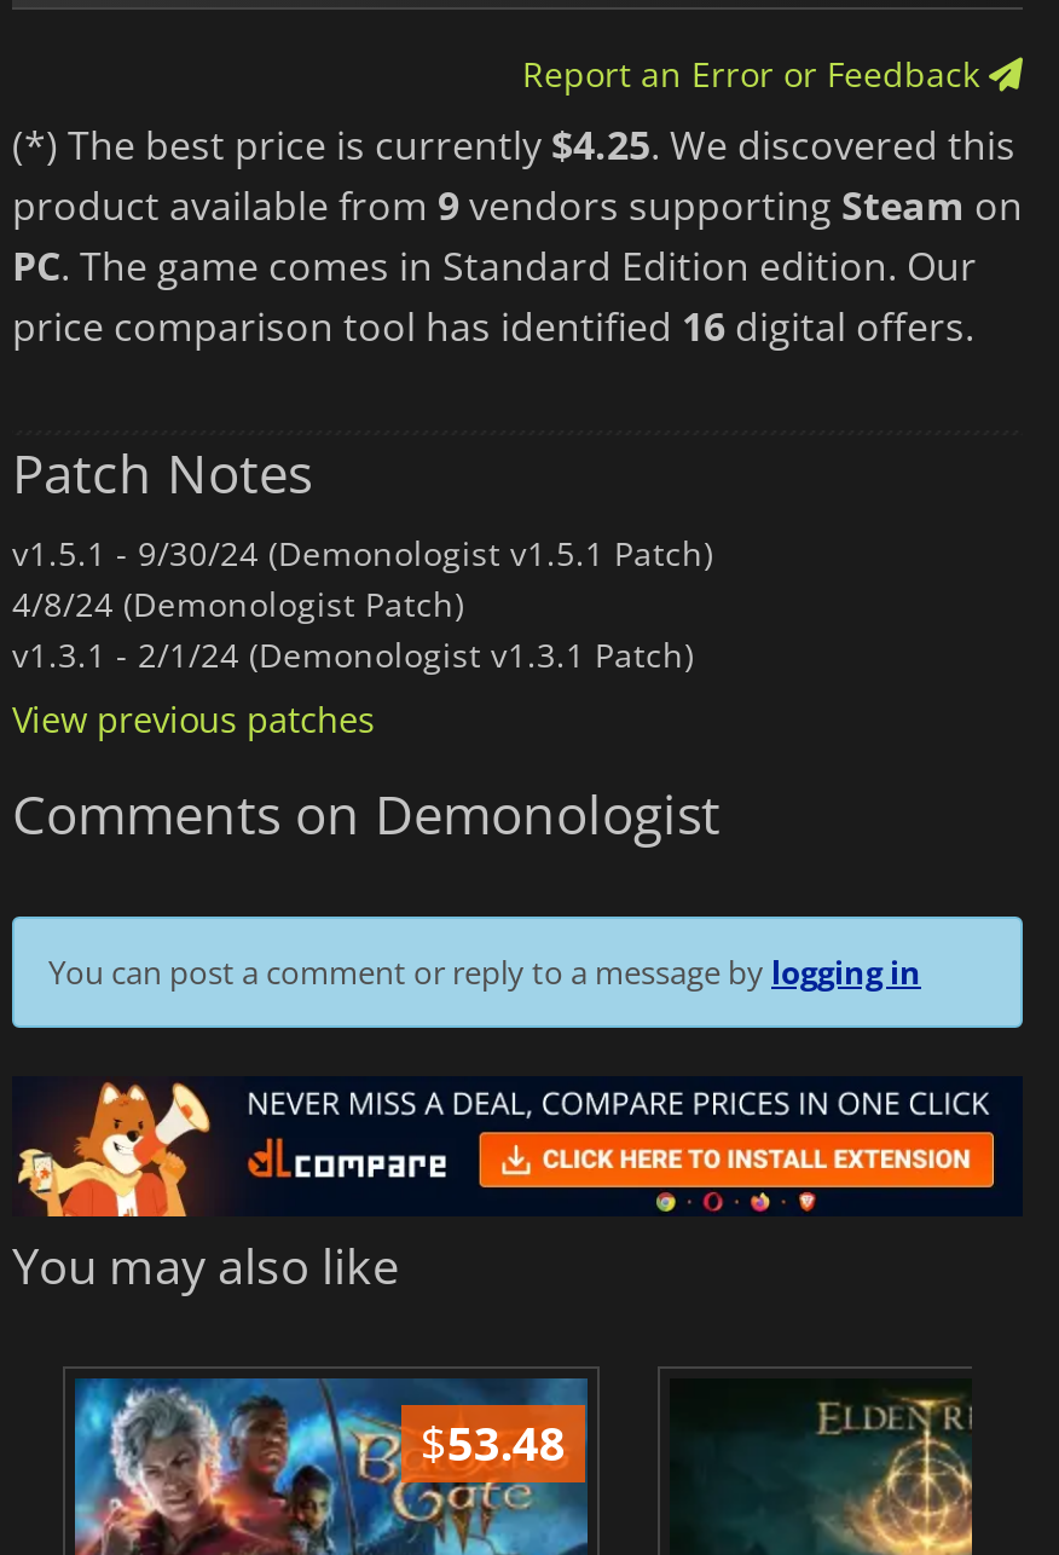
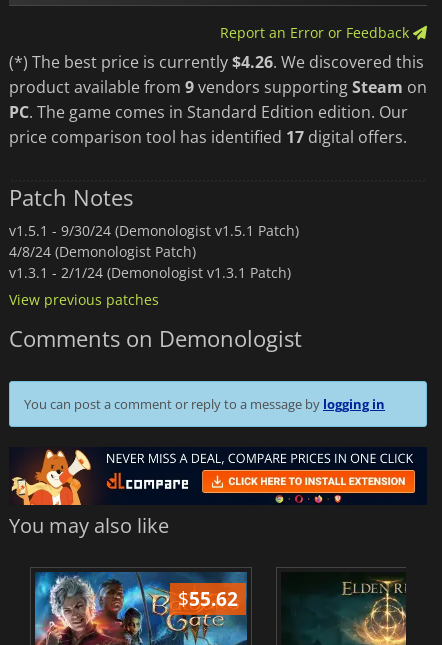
- (*) The best price is currently $4.25. We discovered this
+ (*) The best price is currently $4.26. We discovered this

- price comparison tool has identified 16 digital offers.
+ price comparison tool has identified 17 digital offers.

- $53.48
+ $55.62
